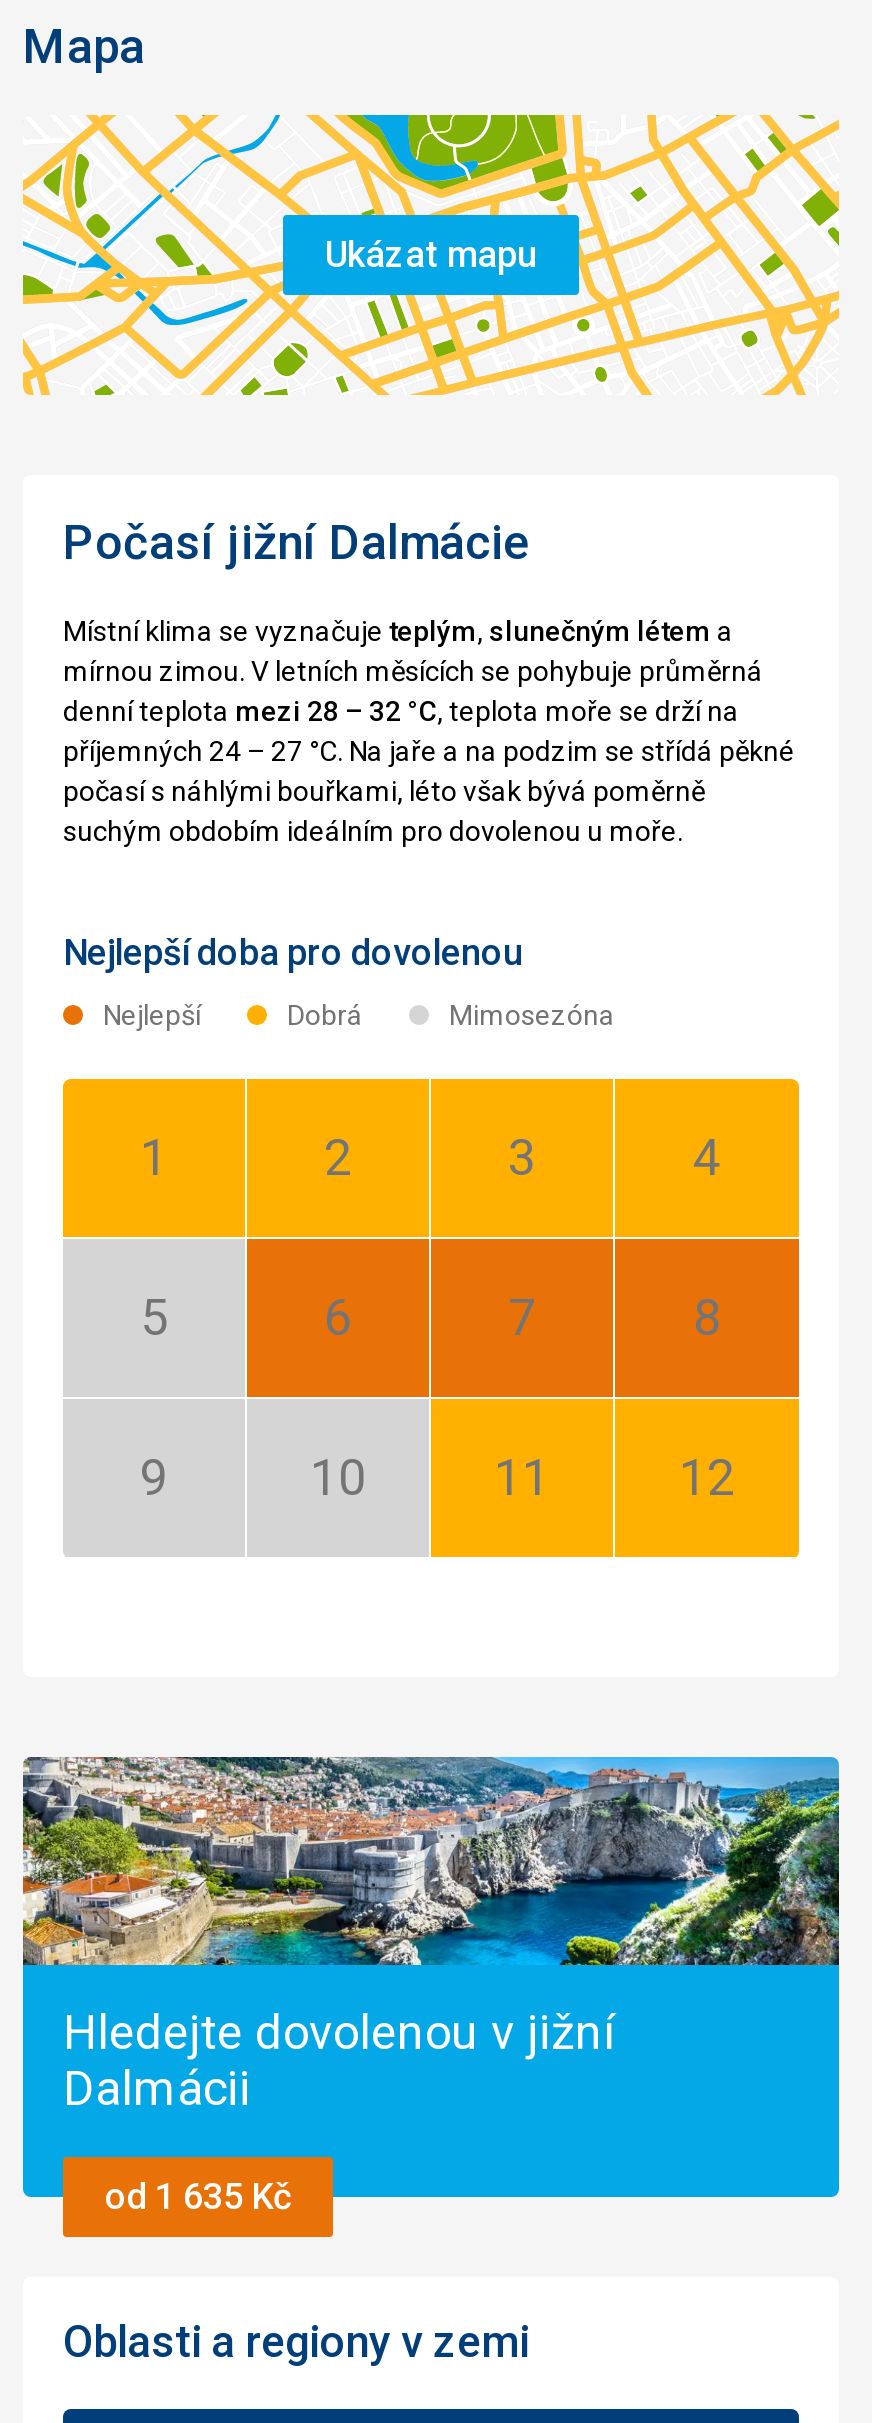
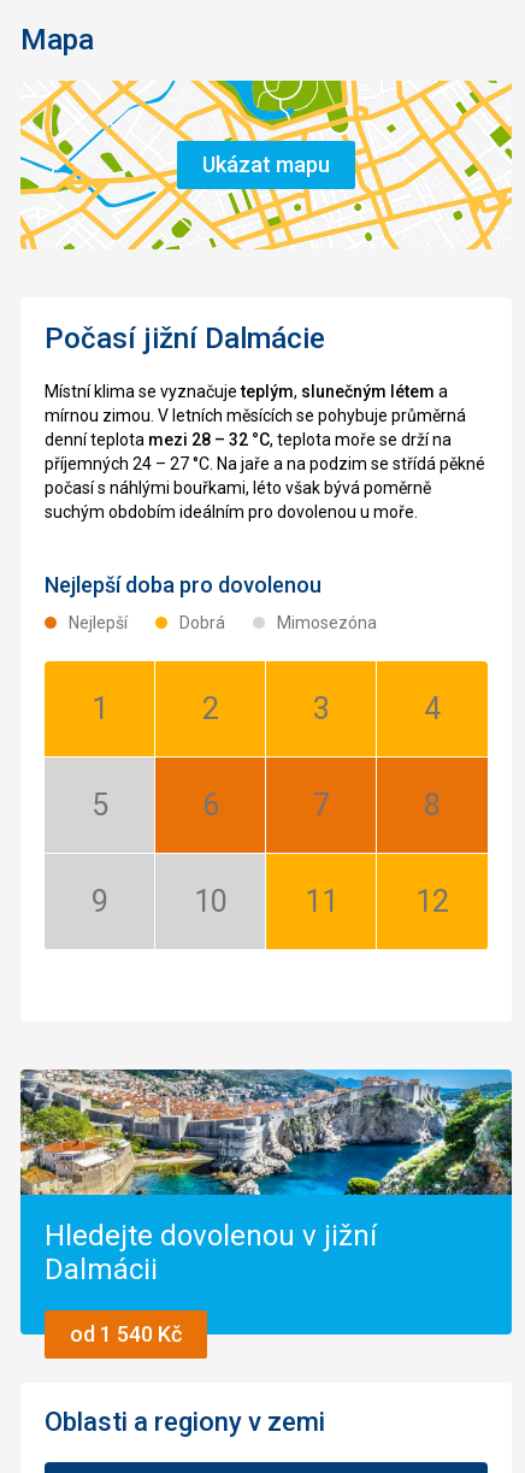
- od 1 635 Kč
+ od 1 540 Kč
